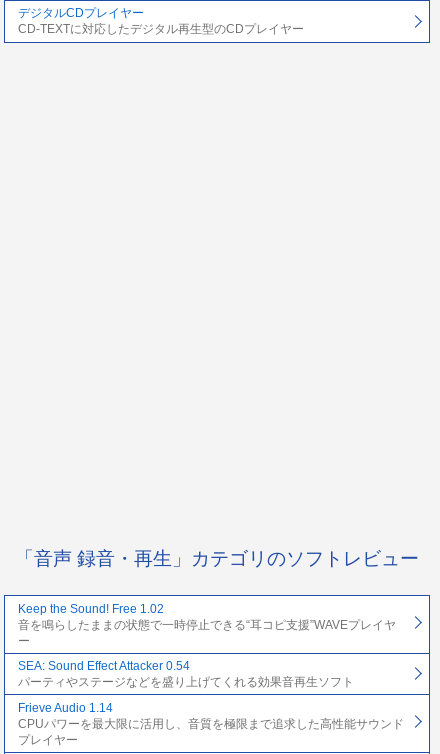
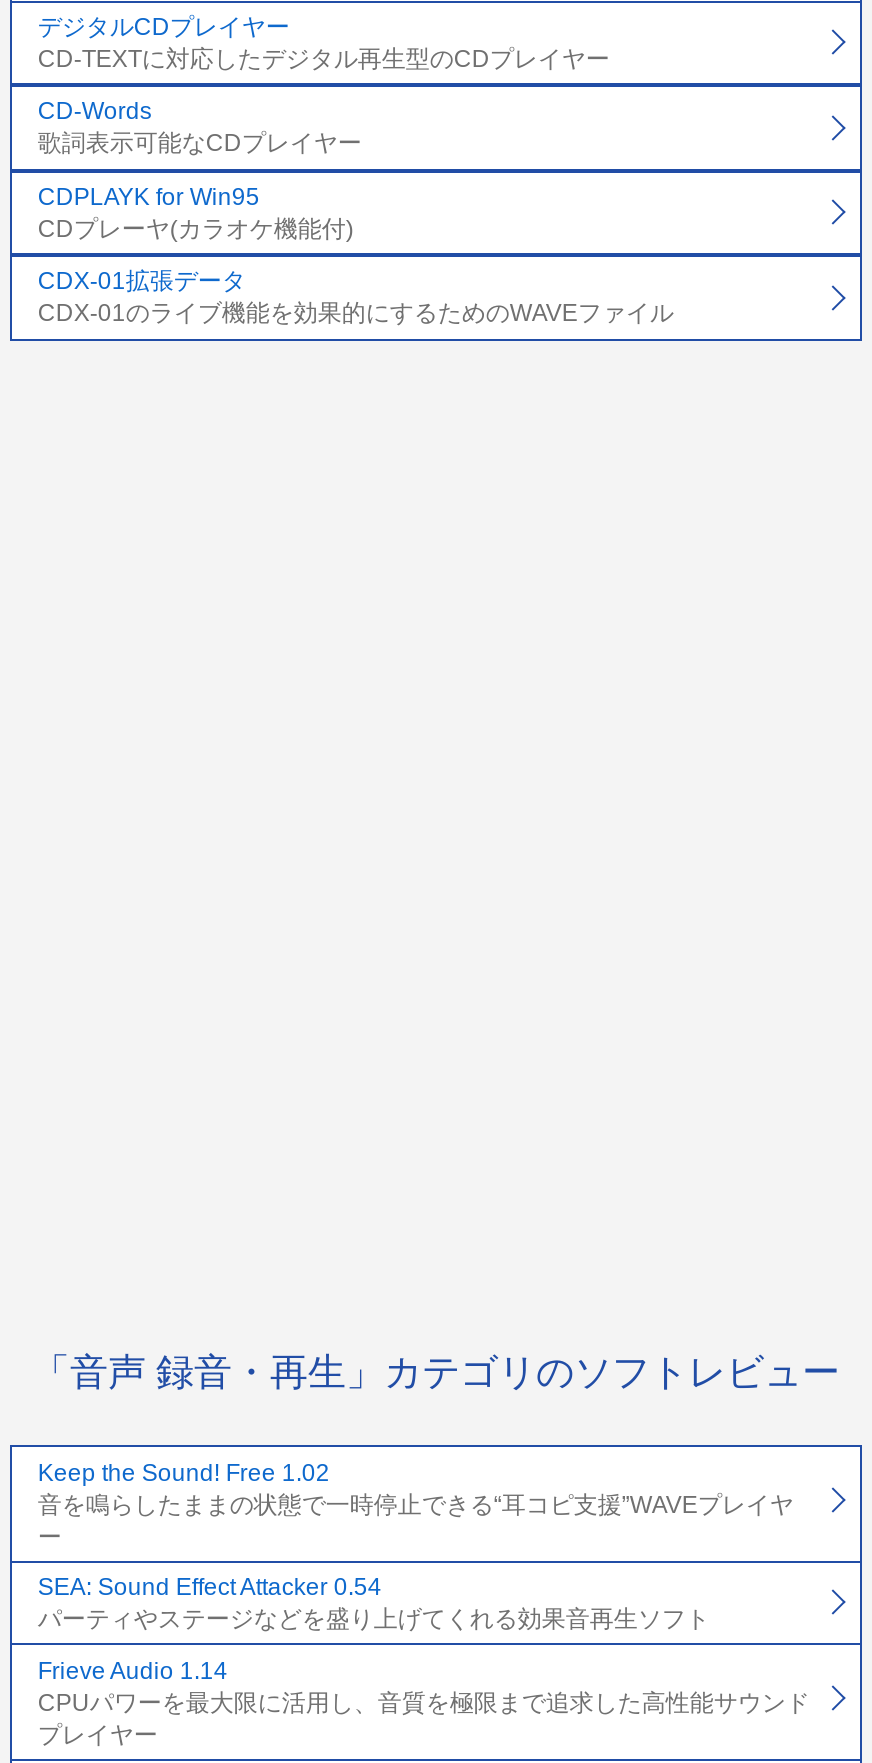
+ [image]
+ CD-Words
+ 歌詞表示可能なCDプレイヤー
+ CDPLAYK for Win95
+ CDプレーヤ(カラオケ機能付)
+ CDX-01拡張データ
+ CDX-01のライブ機能を効果的にするためのWAVEファイル
